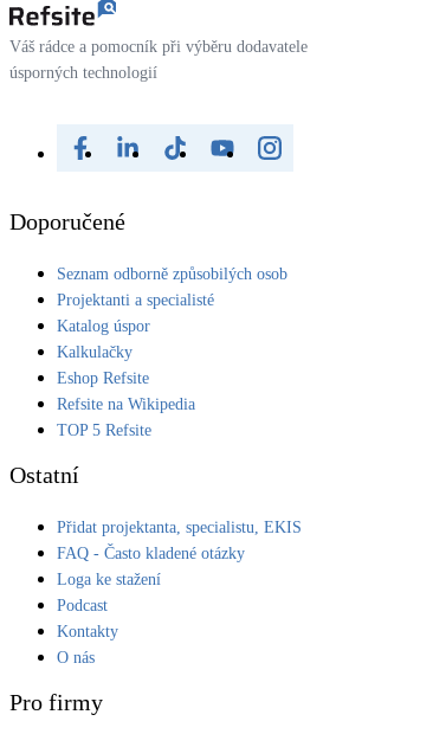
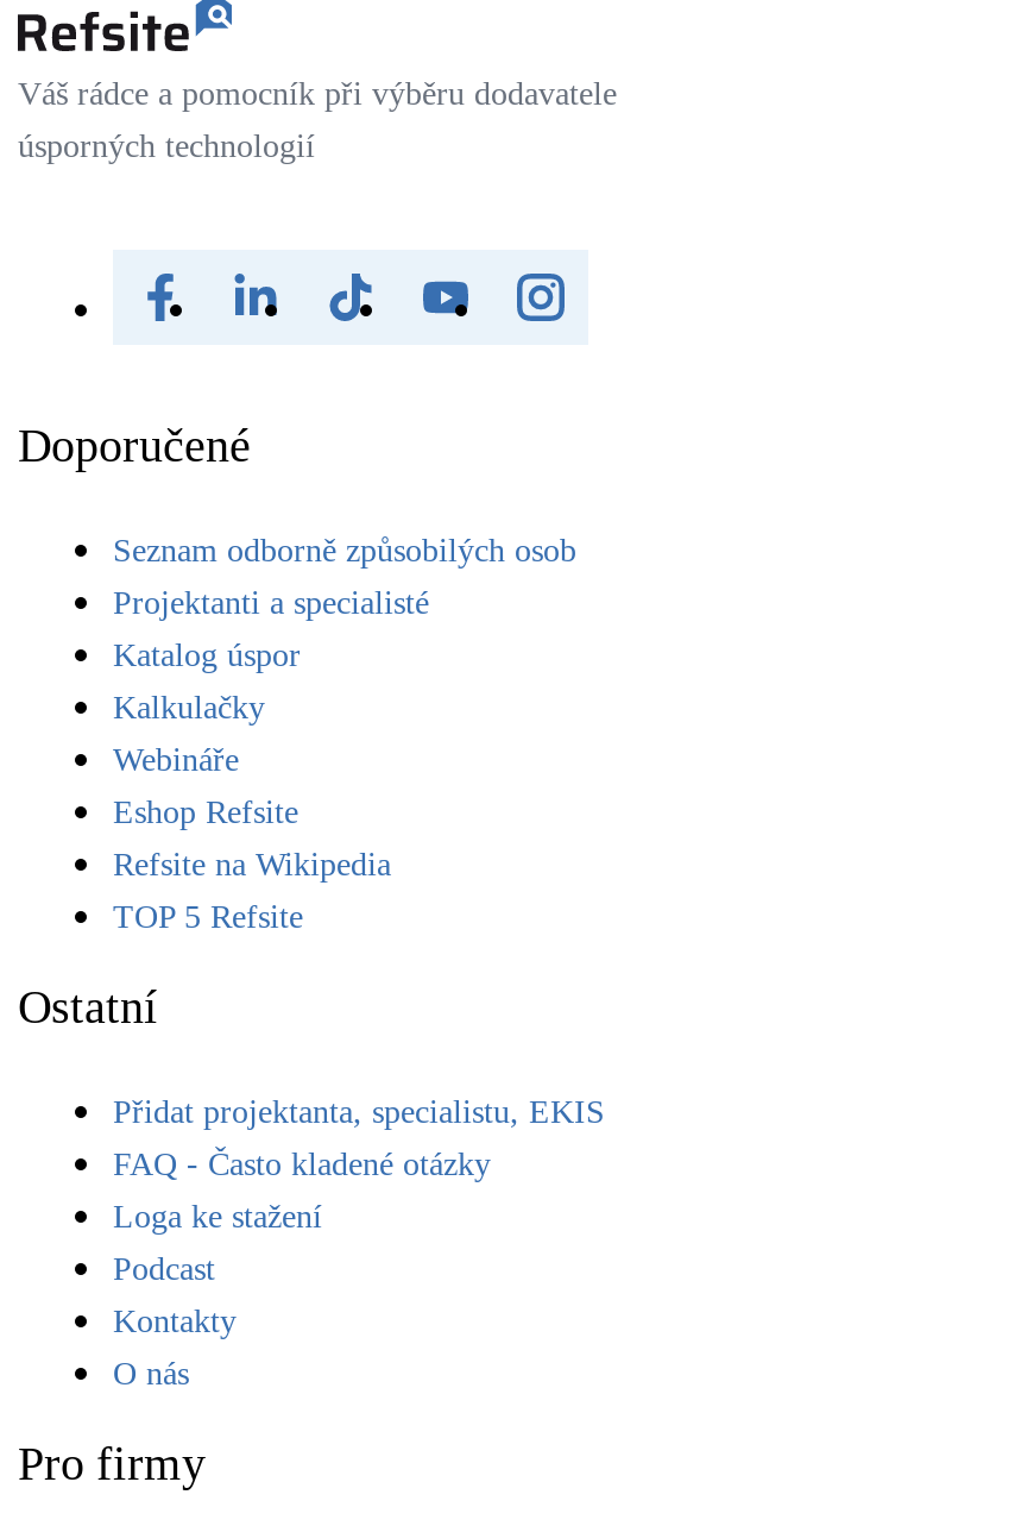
+ Webináře
